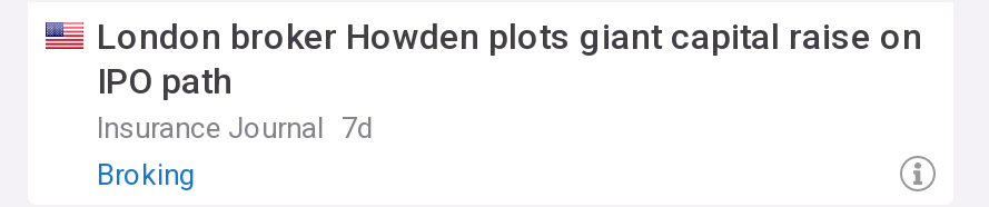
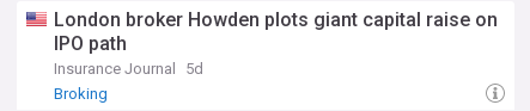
- Insurance Journal 7d
+ Insurance Journal 5d
